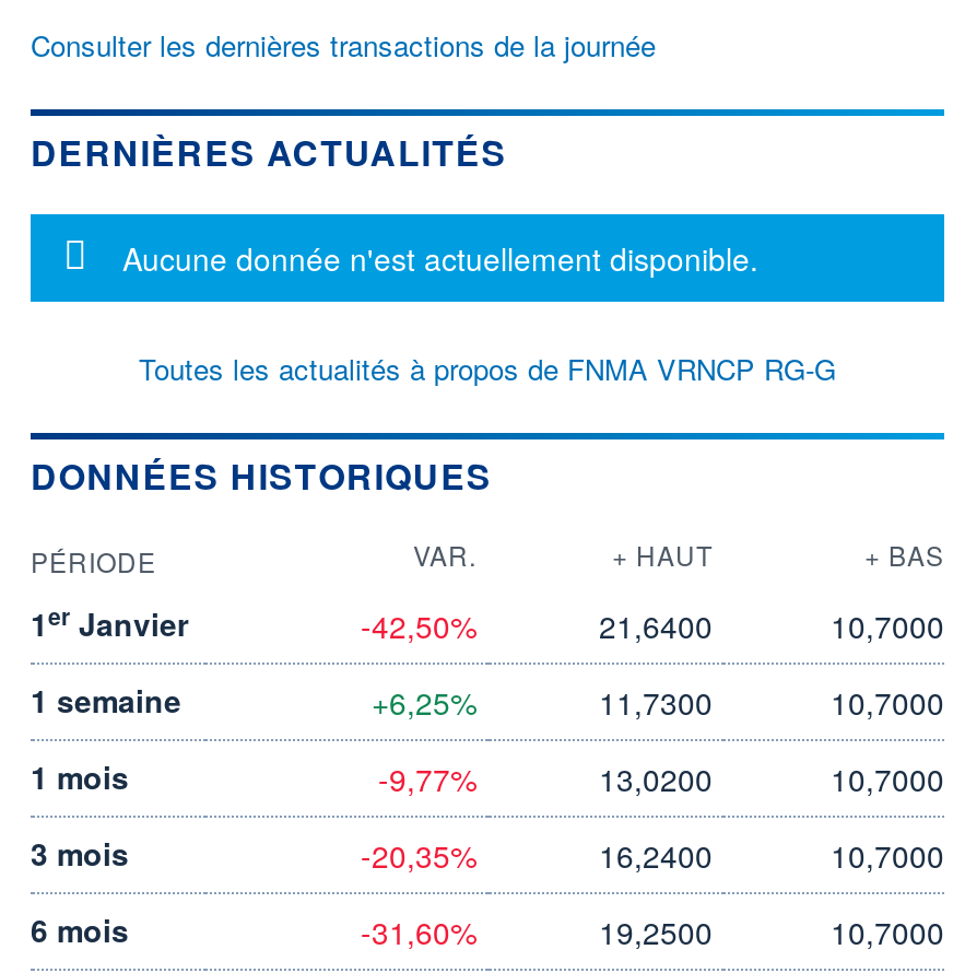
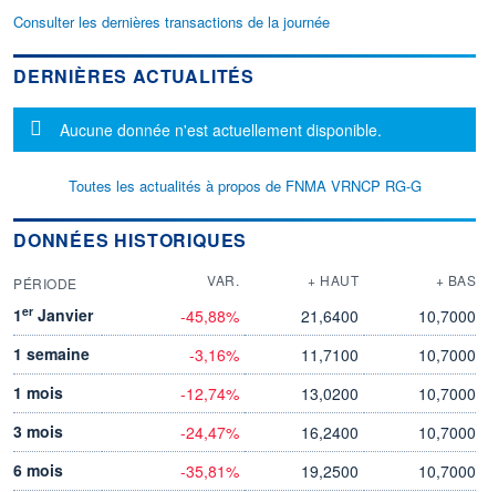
- -42,50%
+ -45,88%

- +6,25%
+ -3,16%

- 11,7300
+ 11,7100

- -9,77%
+ -12,74%

- -20,35%
+ -24,47%

- -31,60%
+ -35,81%
